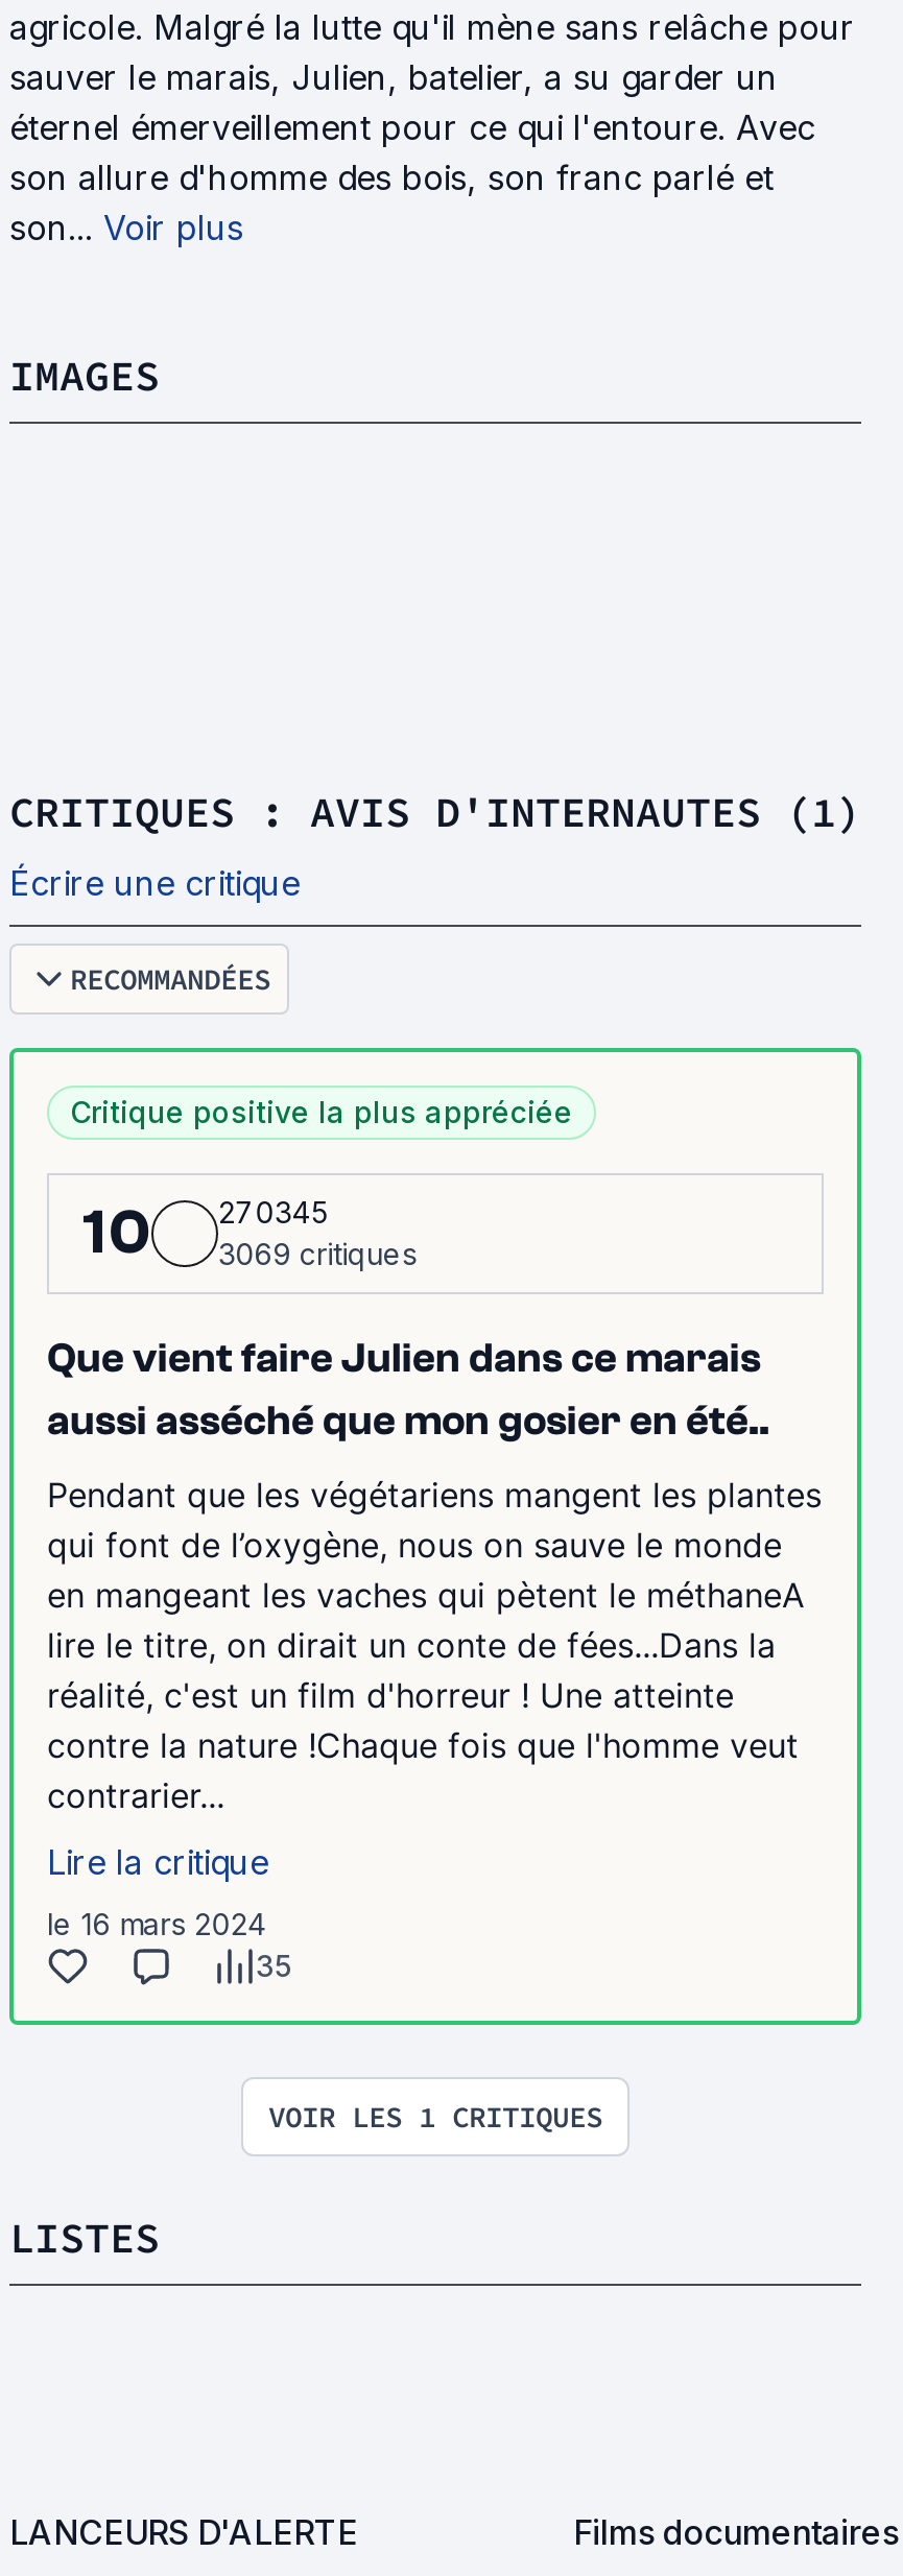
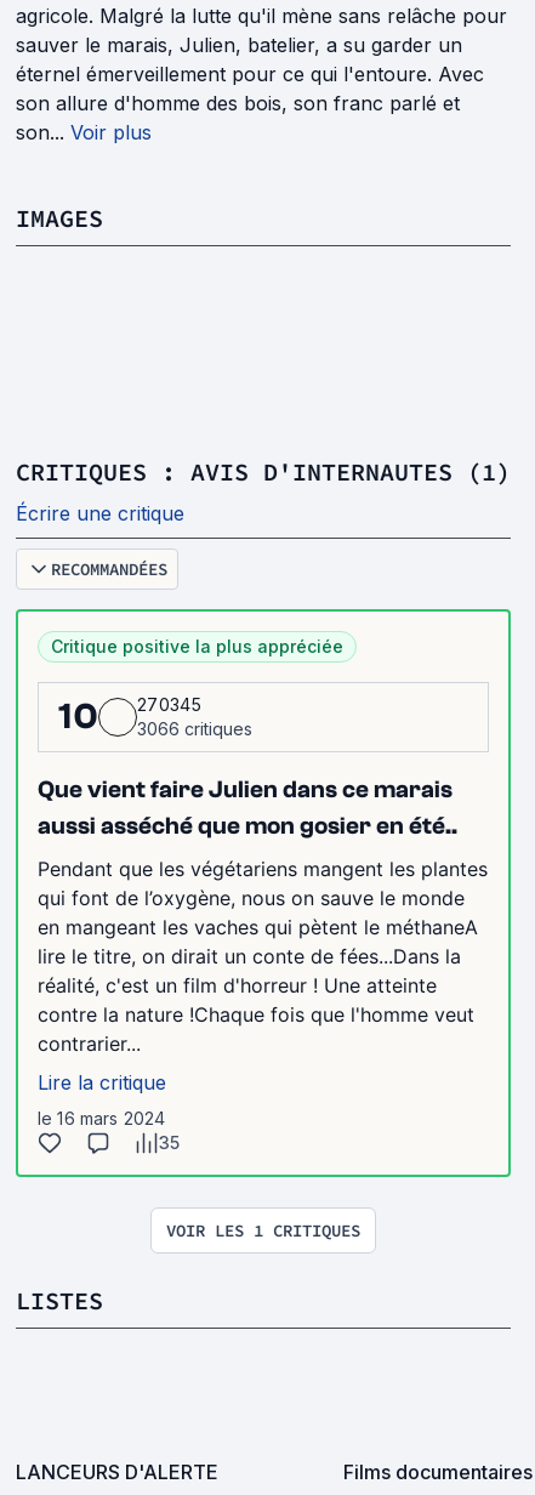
- 10 3069 critiques 270345
+ 10 3066 critiques 270345
